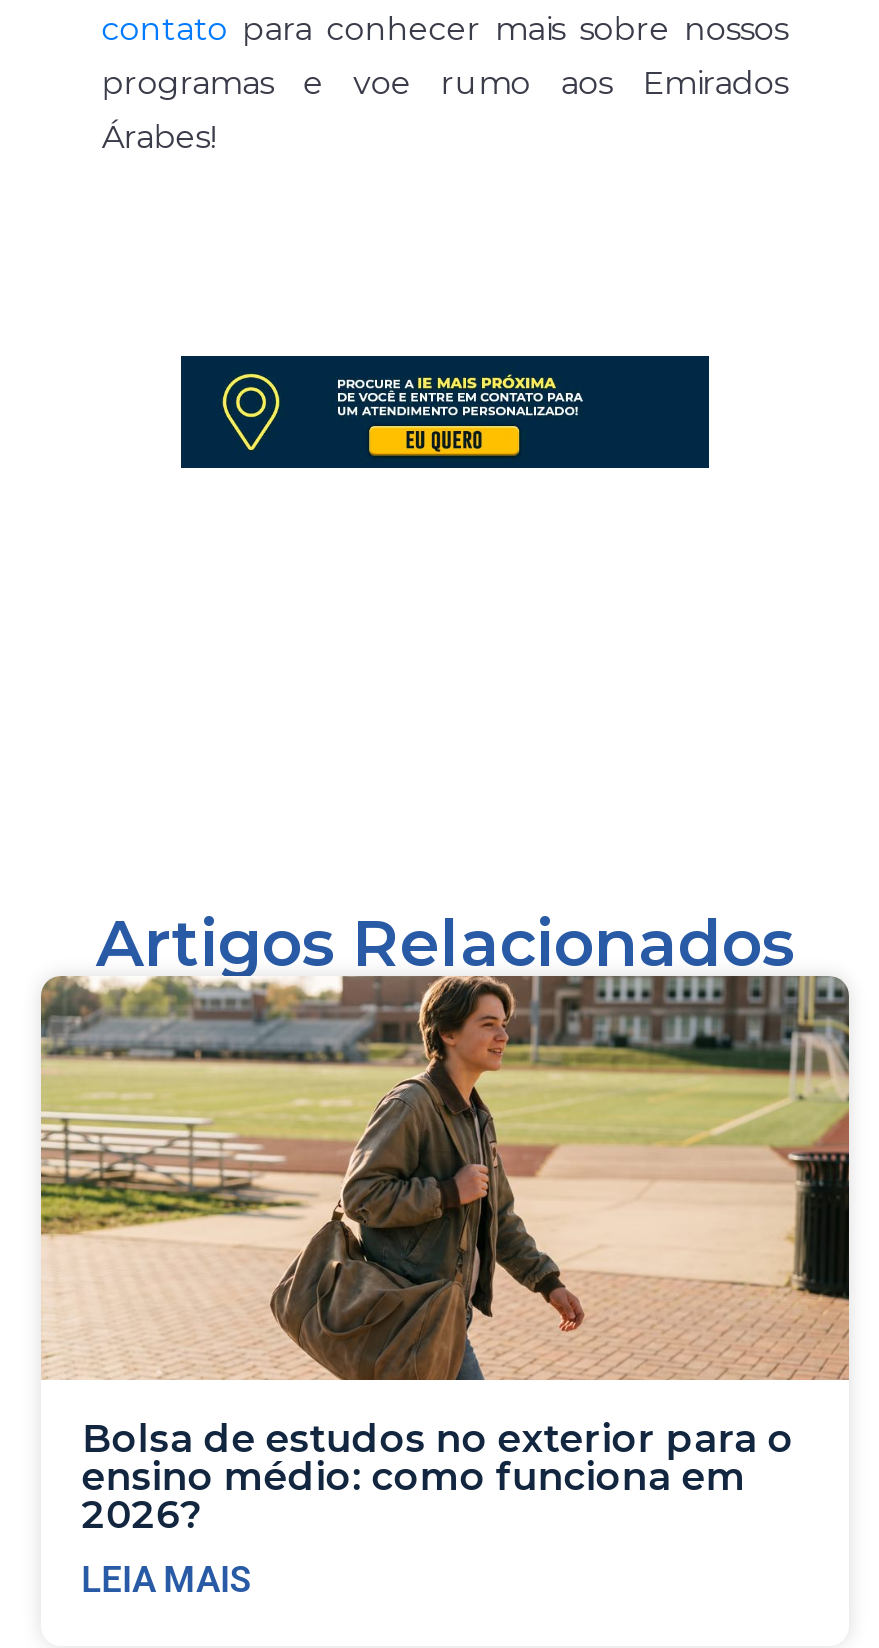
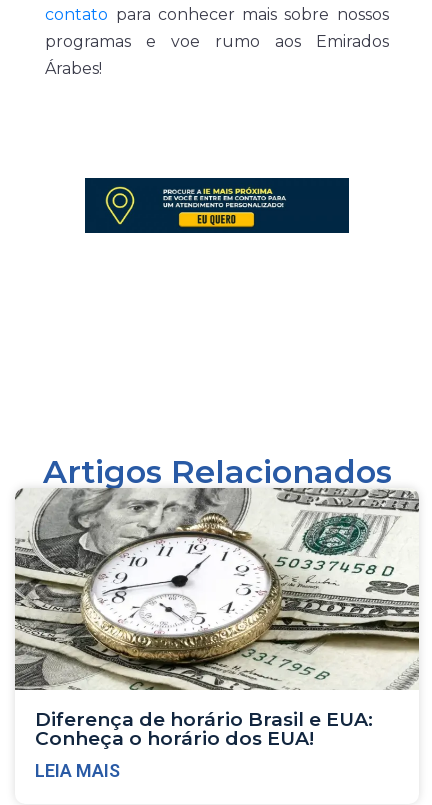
- [image]
- Bolsa de estudos no exterior para o
- ensino médio: como funciona em
- 2026?
+ [image]
+ Diferença de horário Brasil e EUA:
+ Conheça o horário dos EUA!
